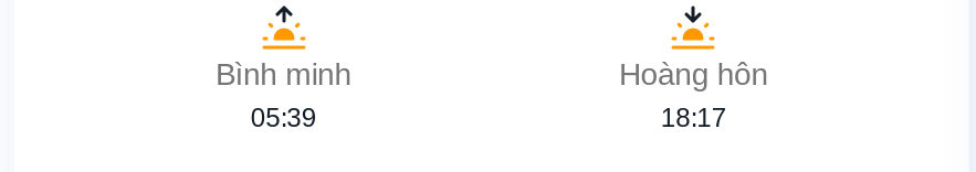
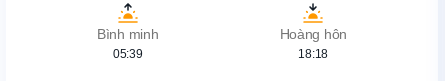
- 18:17
+ 18:18
